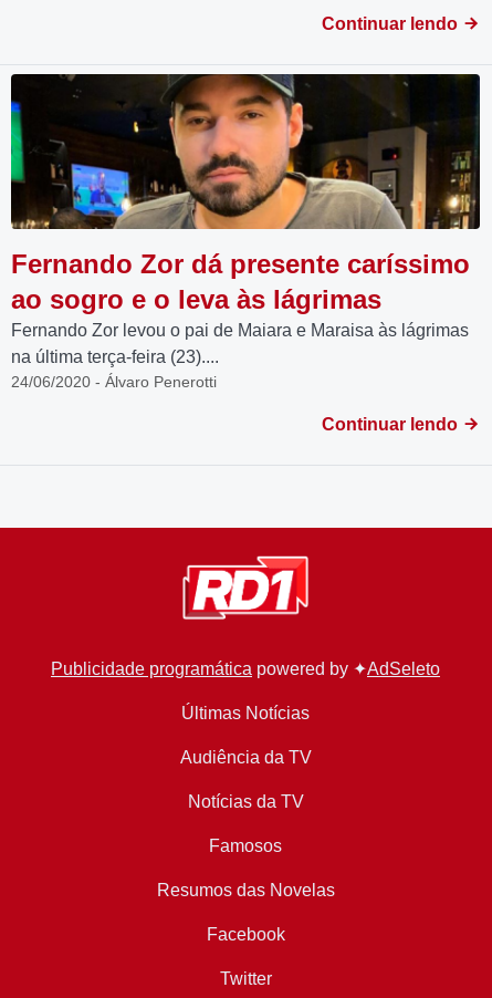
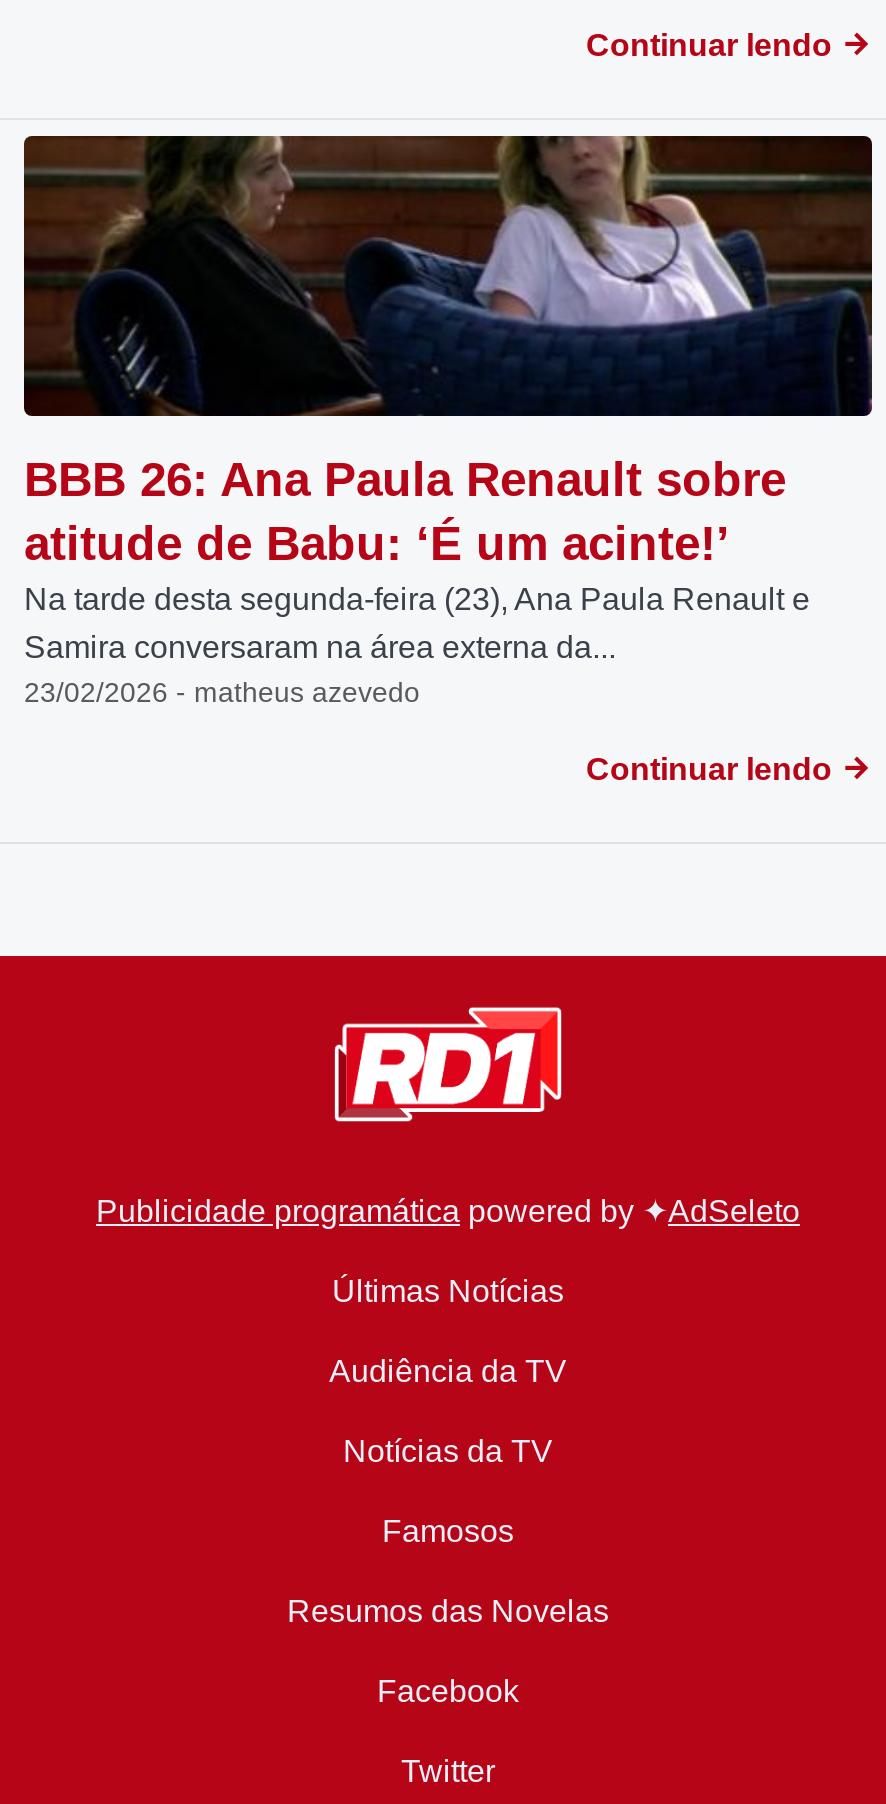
- [image]
- Fernando Zor dá presente caríssimo
- ao sogro e o leva às lágrimas
- Fernando Zor levou o pai de Maiara e Maraisa às lágrimas
- na última terça-feira (23)....
- 24/06/2020 - Álvaro Penerotti
+ [image]
+ BBB 26: Ana Paula Renault sobre
+ atitude de Babu: ‘É um acinte!’
+ Na tarde desta segunda-feira (23), Ana Paula Renault e
+ Samira conversaram na área externa da...
+ 23/02/2026 - matheus azevedo
